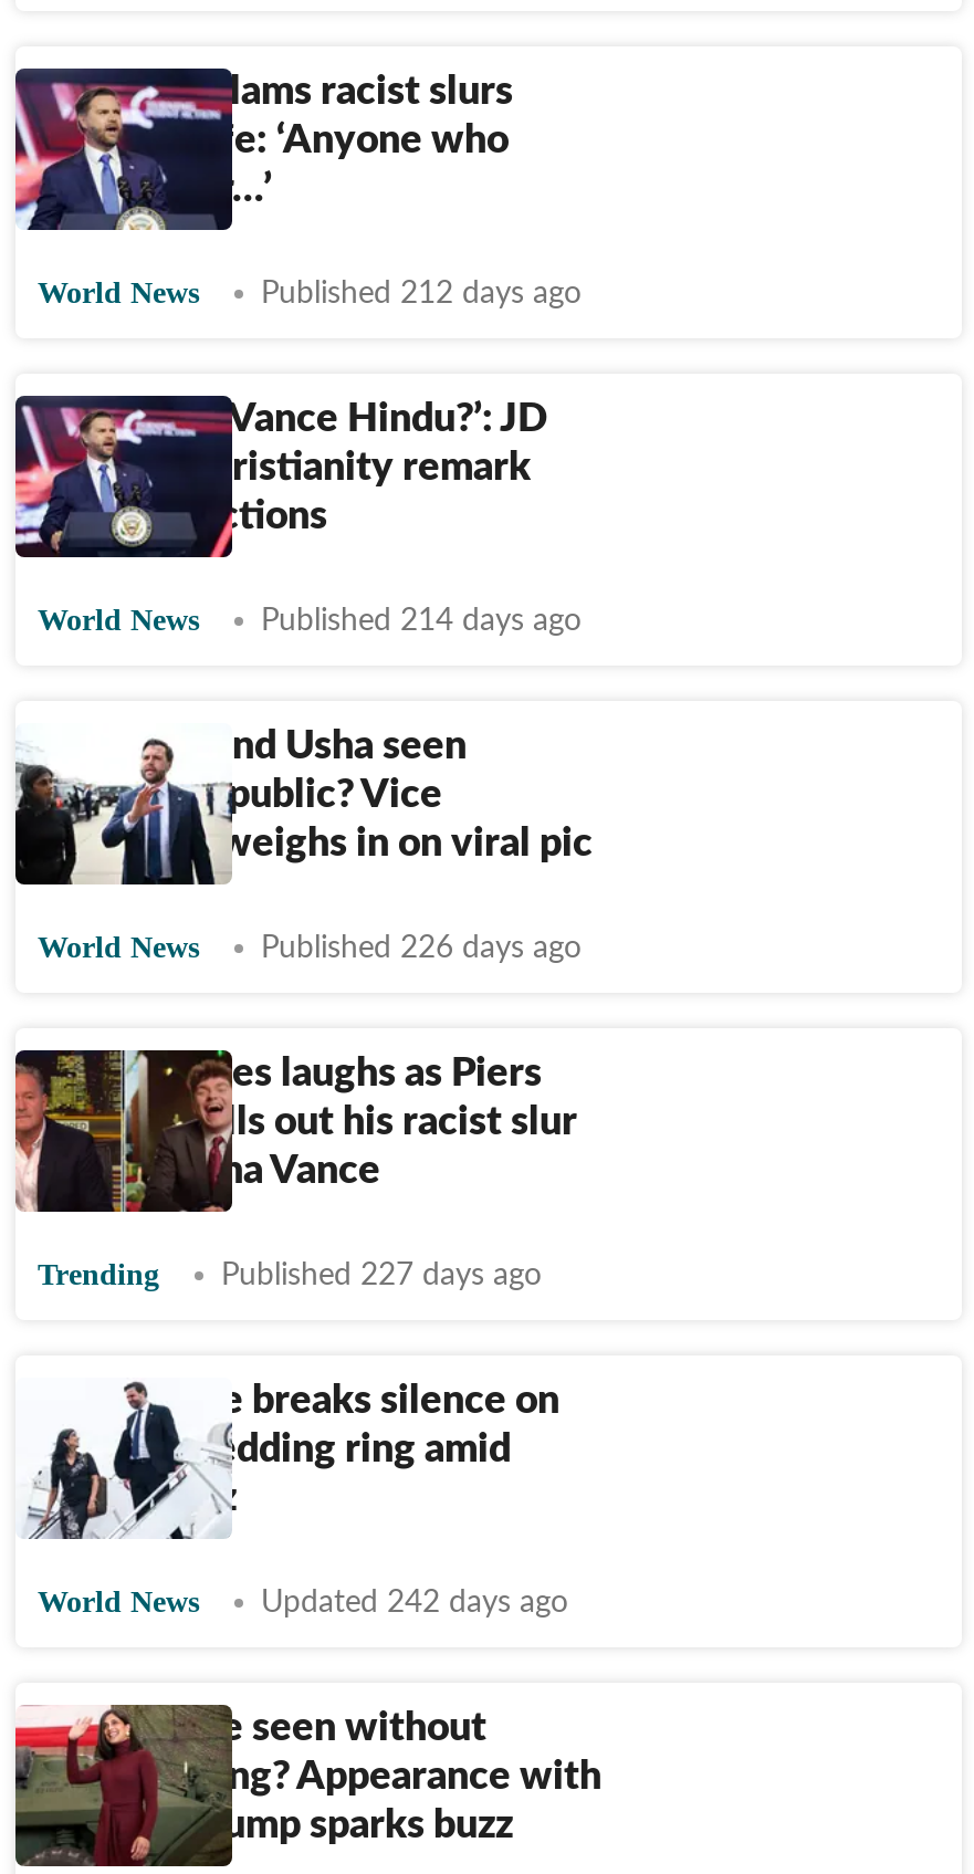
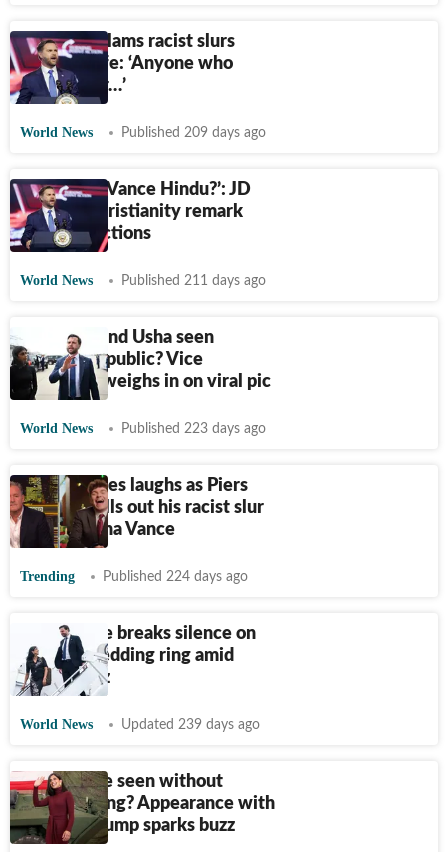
- Published 212 days ago
+ Published 209 days ago

- Published 214 days ago
+ Published 211 days ago

- Published 226 days ago
+ Published 223 days ago

- Published 227 days ago
+ Published 224 days ago

- Updated 242 days ago
+ Updated 239 days ago
